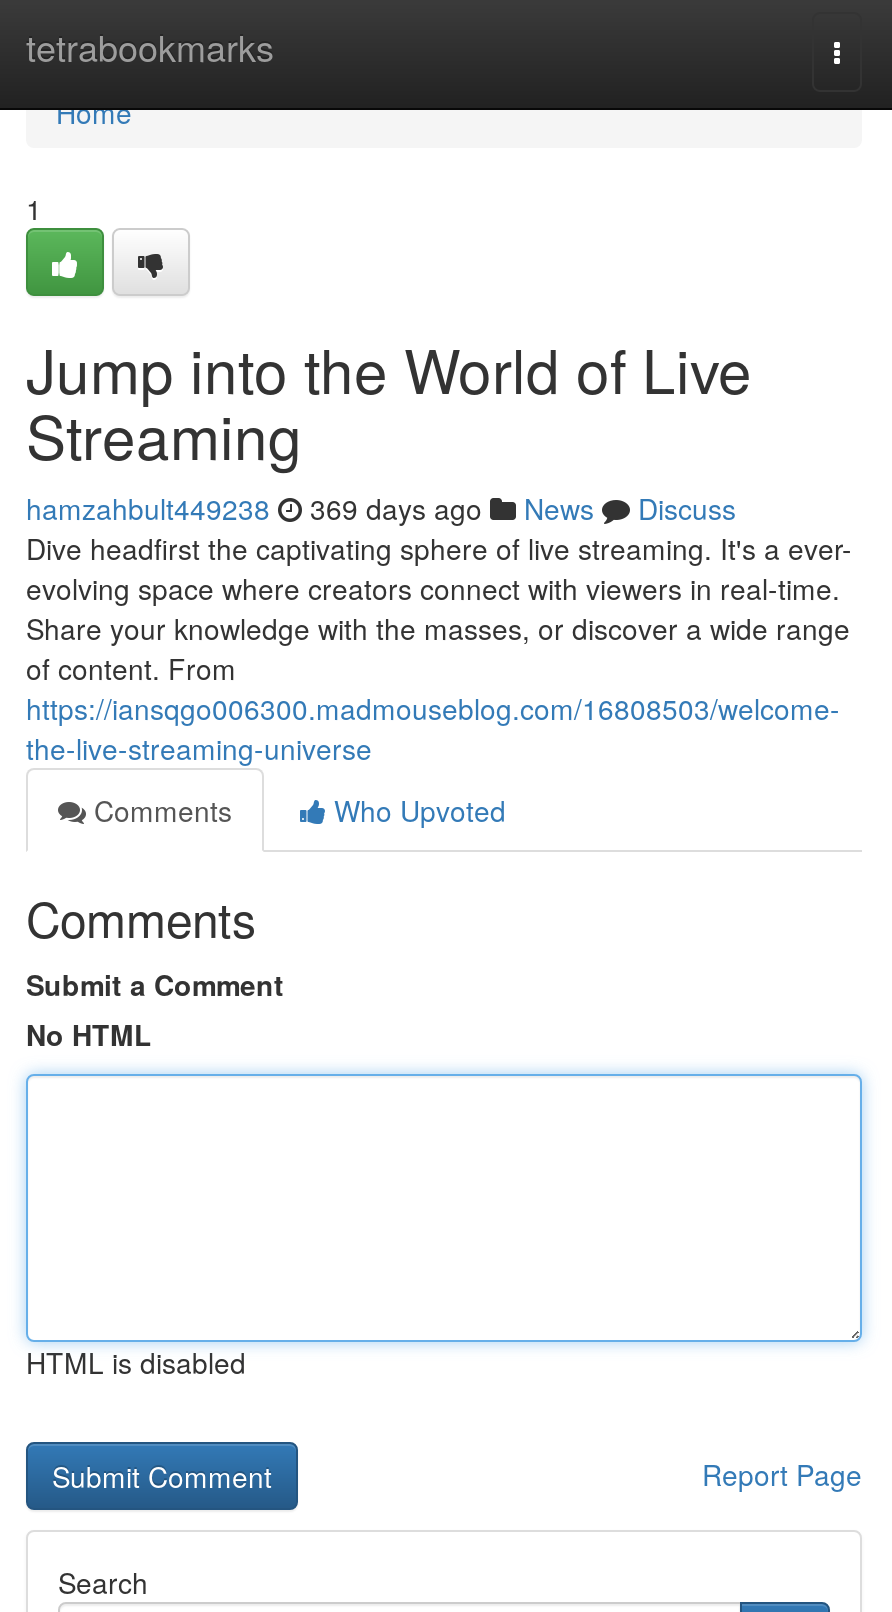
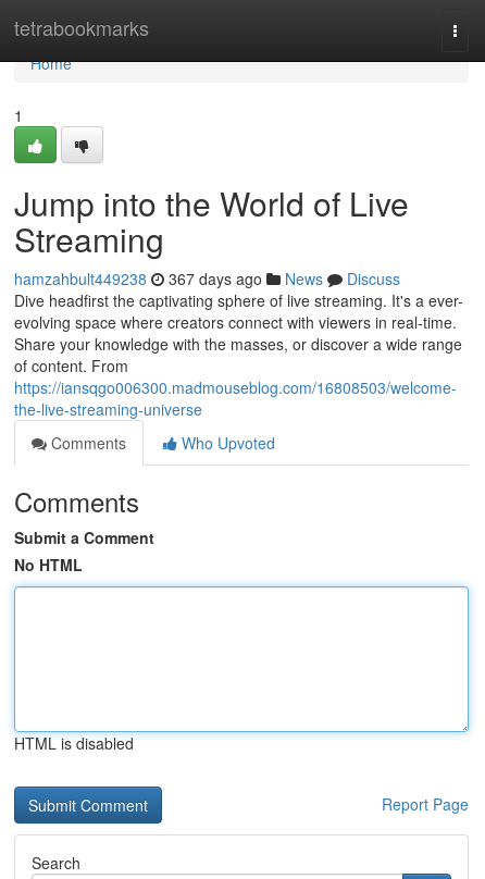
- hamzahbult449238 369 days ago News Discuss
+ hamzahbult449238 367 days ago News Discuss
